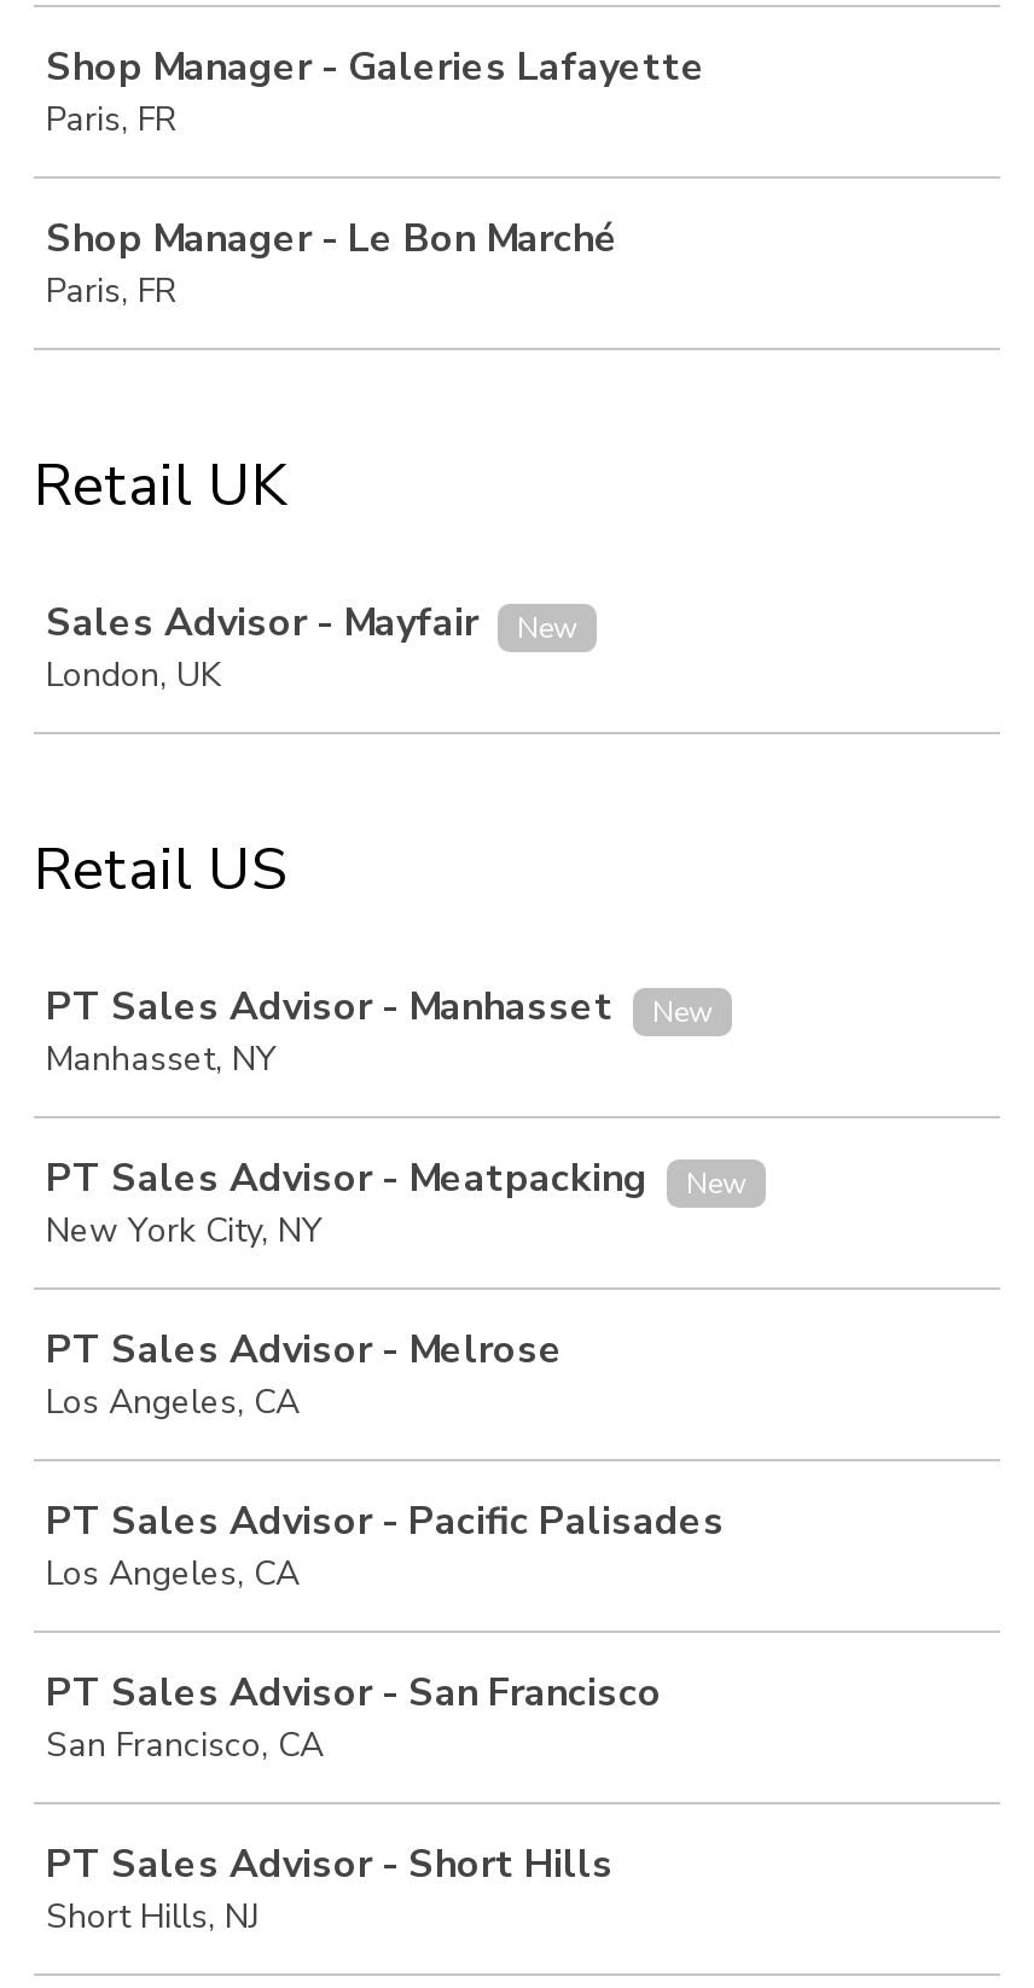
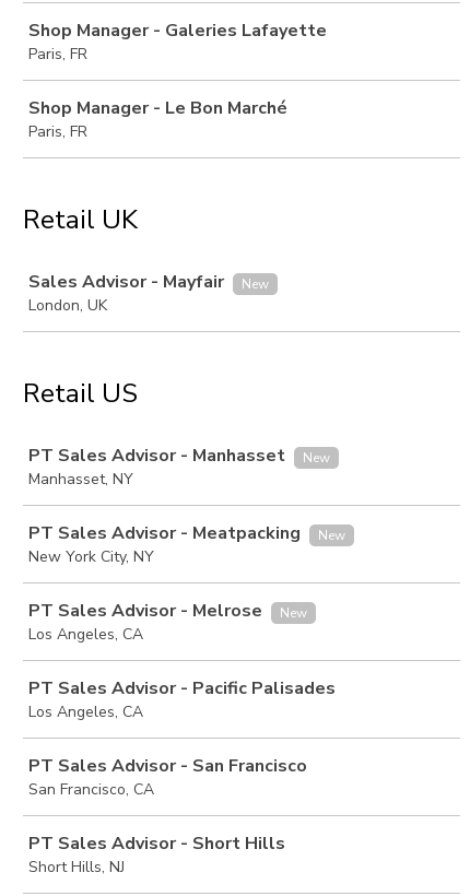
+ New
